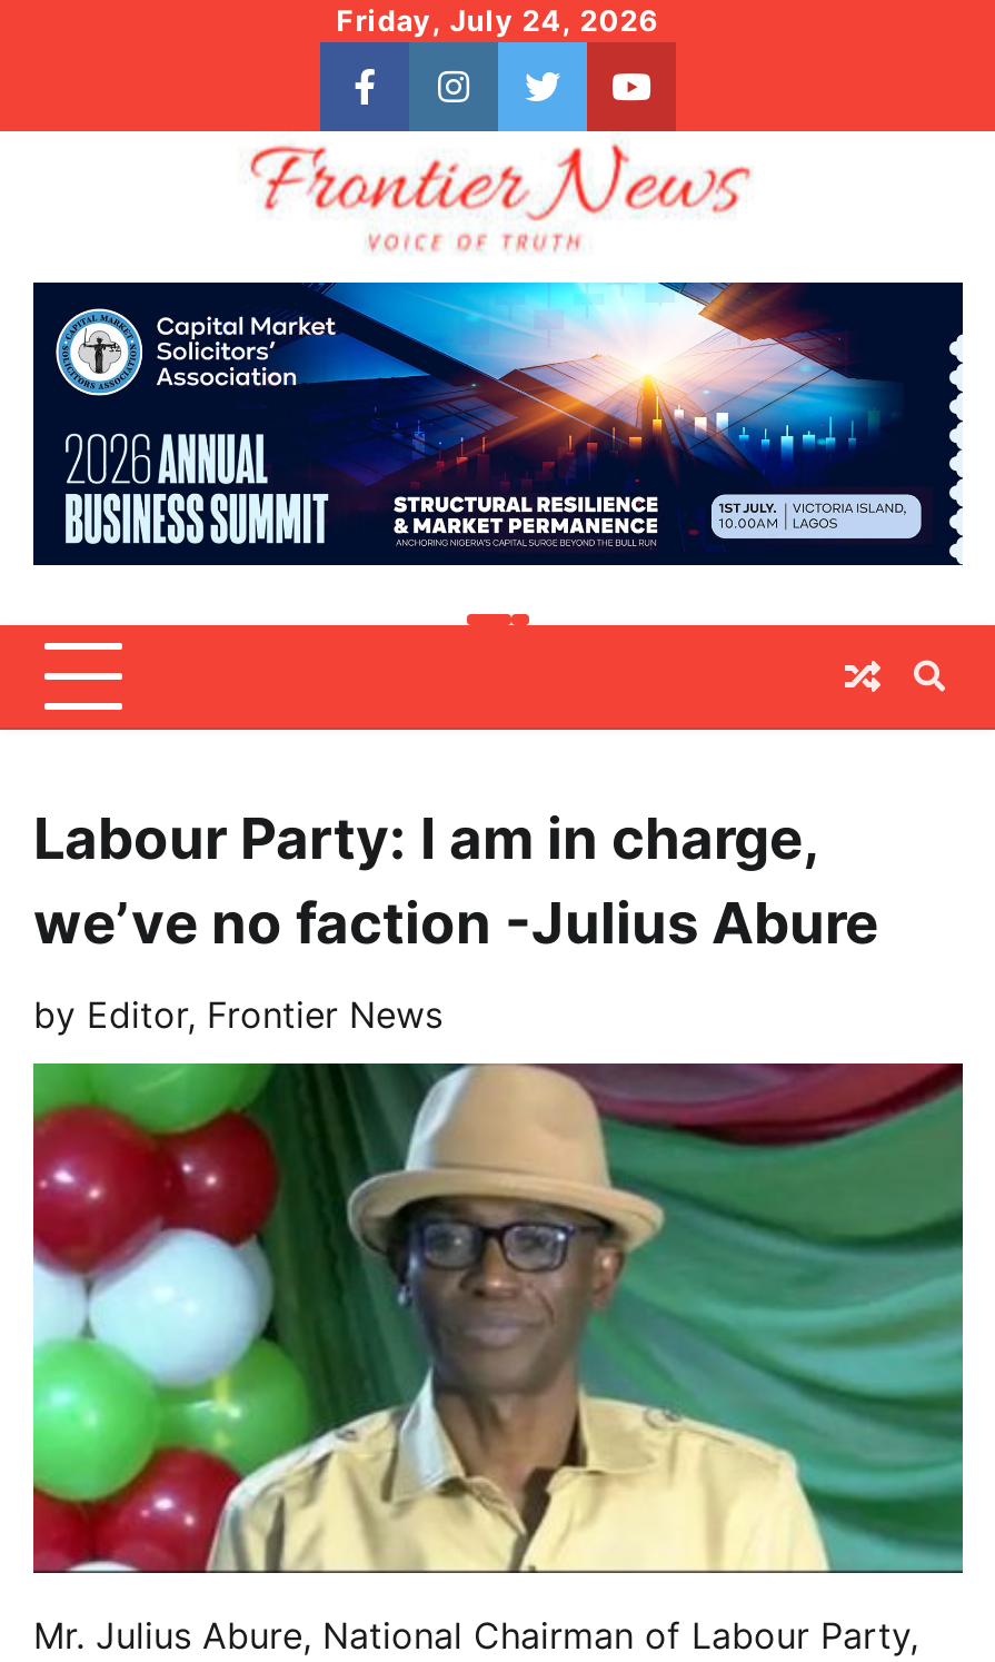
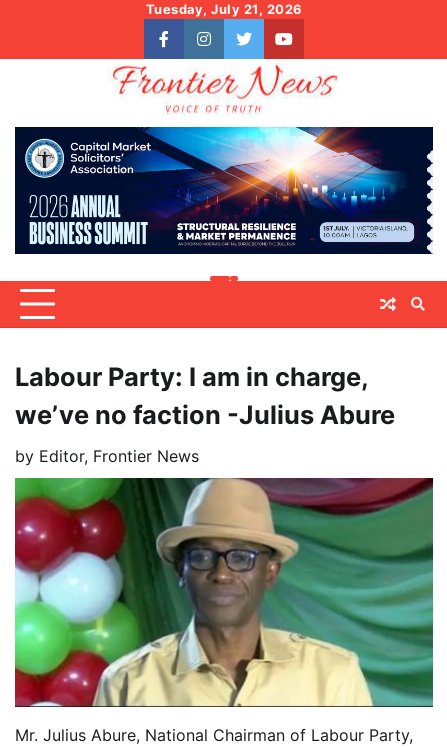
- Friday, July 24, 2026
+ Tuesday, July 21, 2026
